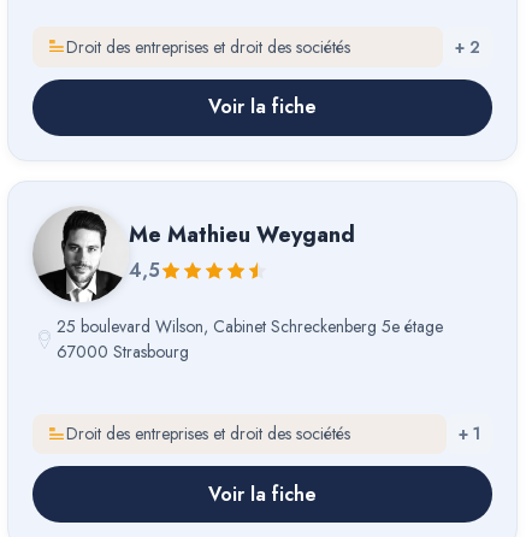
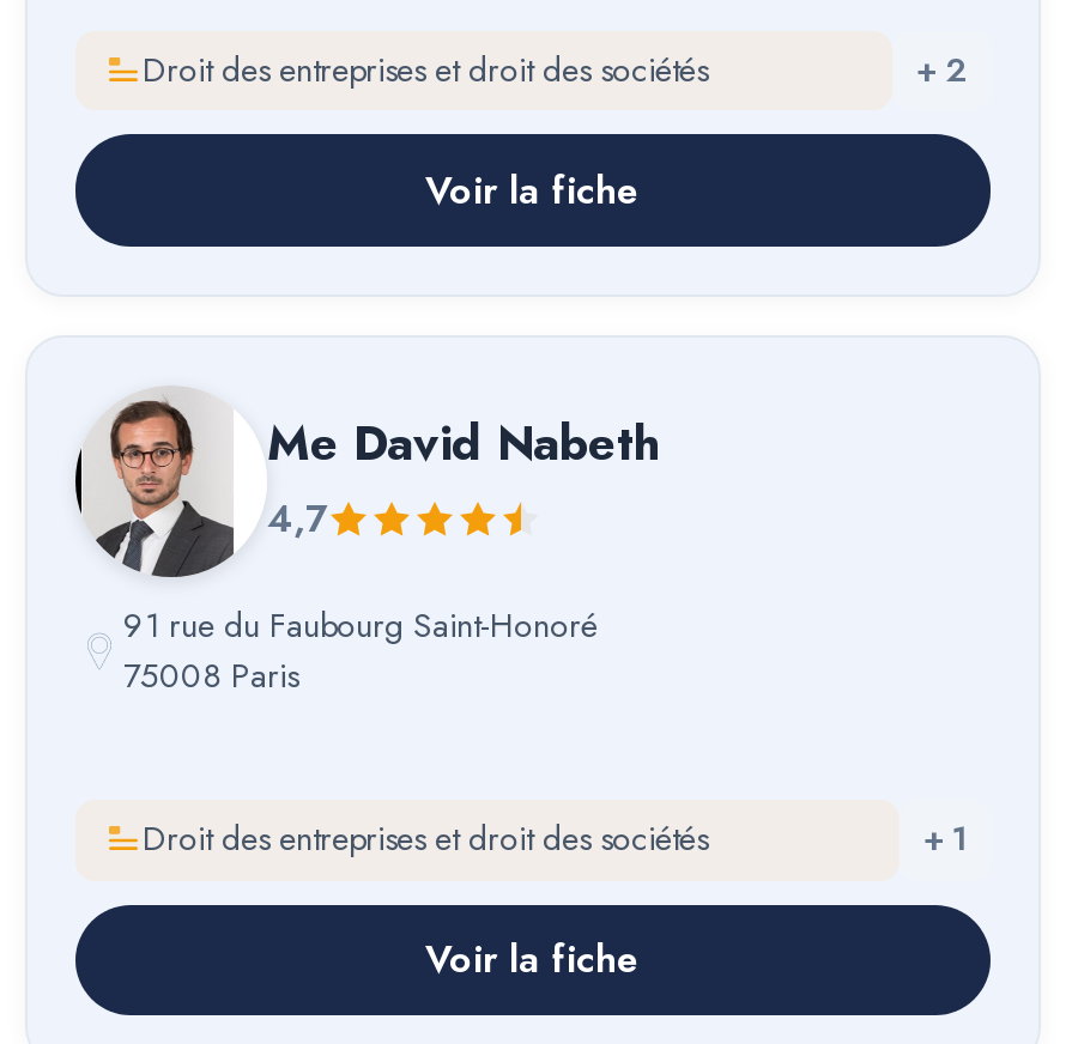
- [image]
- 25 boulevard Wilson, Cabinet Schreckenberg 5e étage
- 67000 Strasbourg
+ [image]
+ 91 rue du Faubourg Saint-Honoré
+ 75008 Paris

- Me Mathieu Weygand
- 4,5
+ Me David Nabeth
+ 4,7
